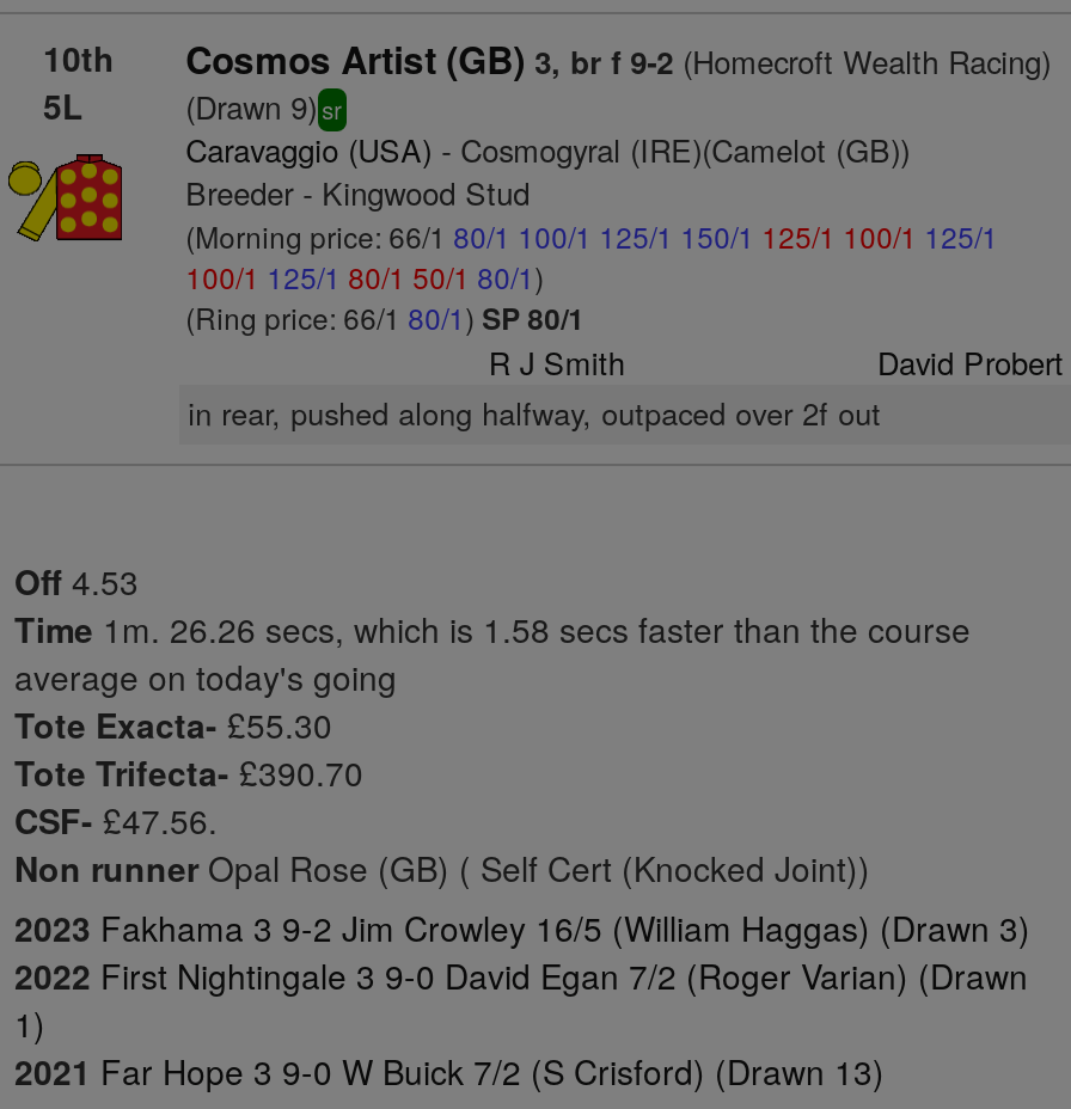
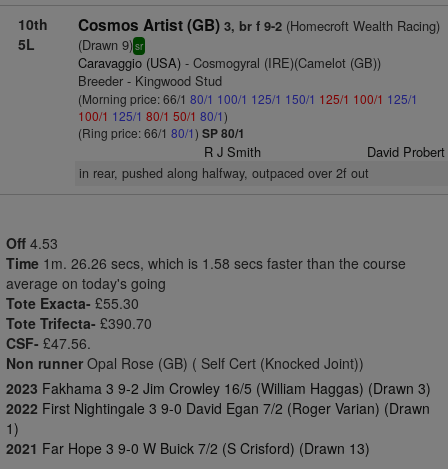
- [image]
